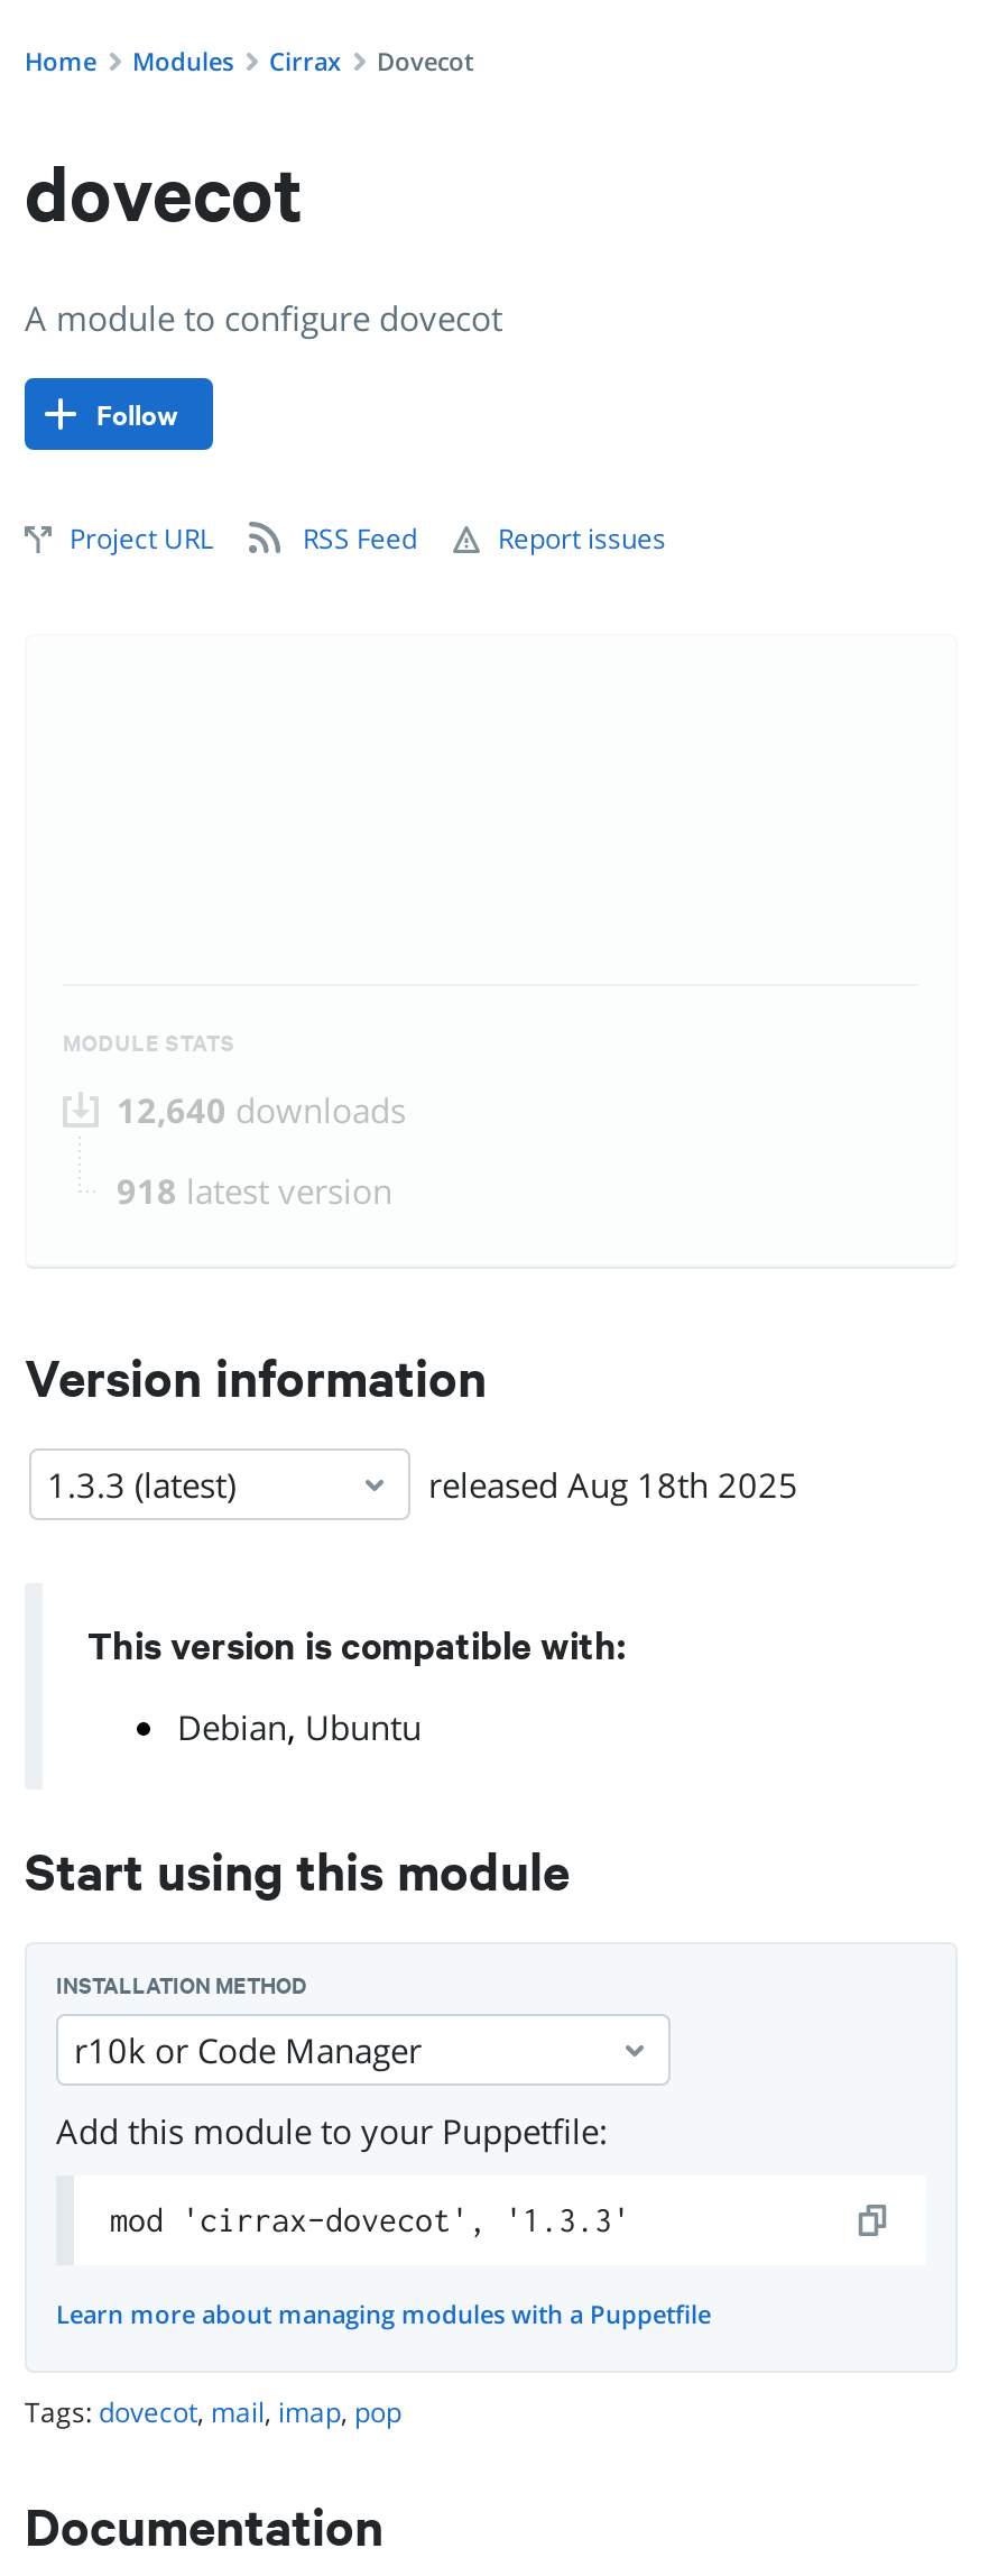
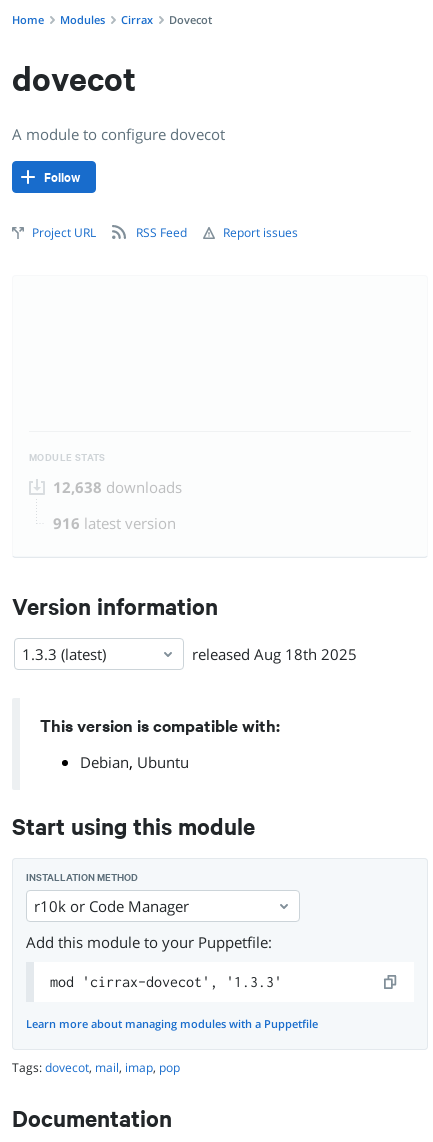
- 12,640 downloads
+ 12,638 downloads

- 918 latest version
+ 916 latest version
